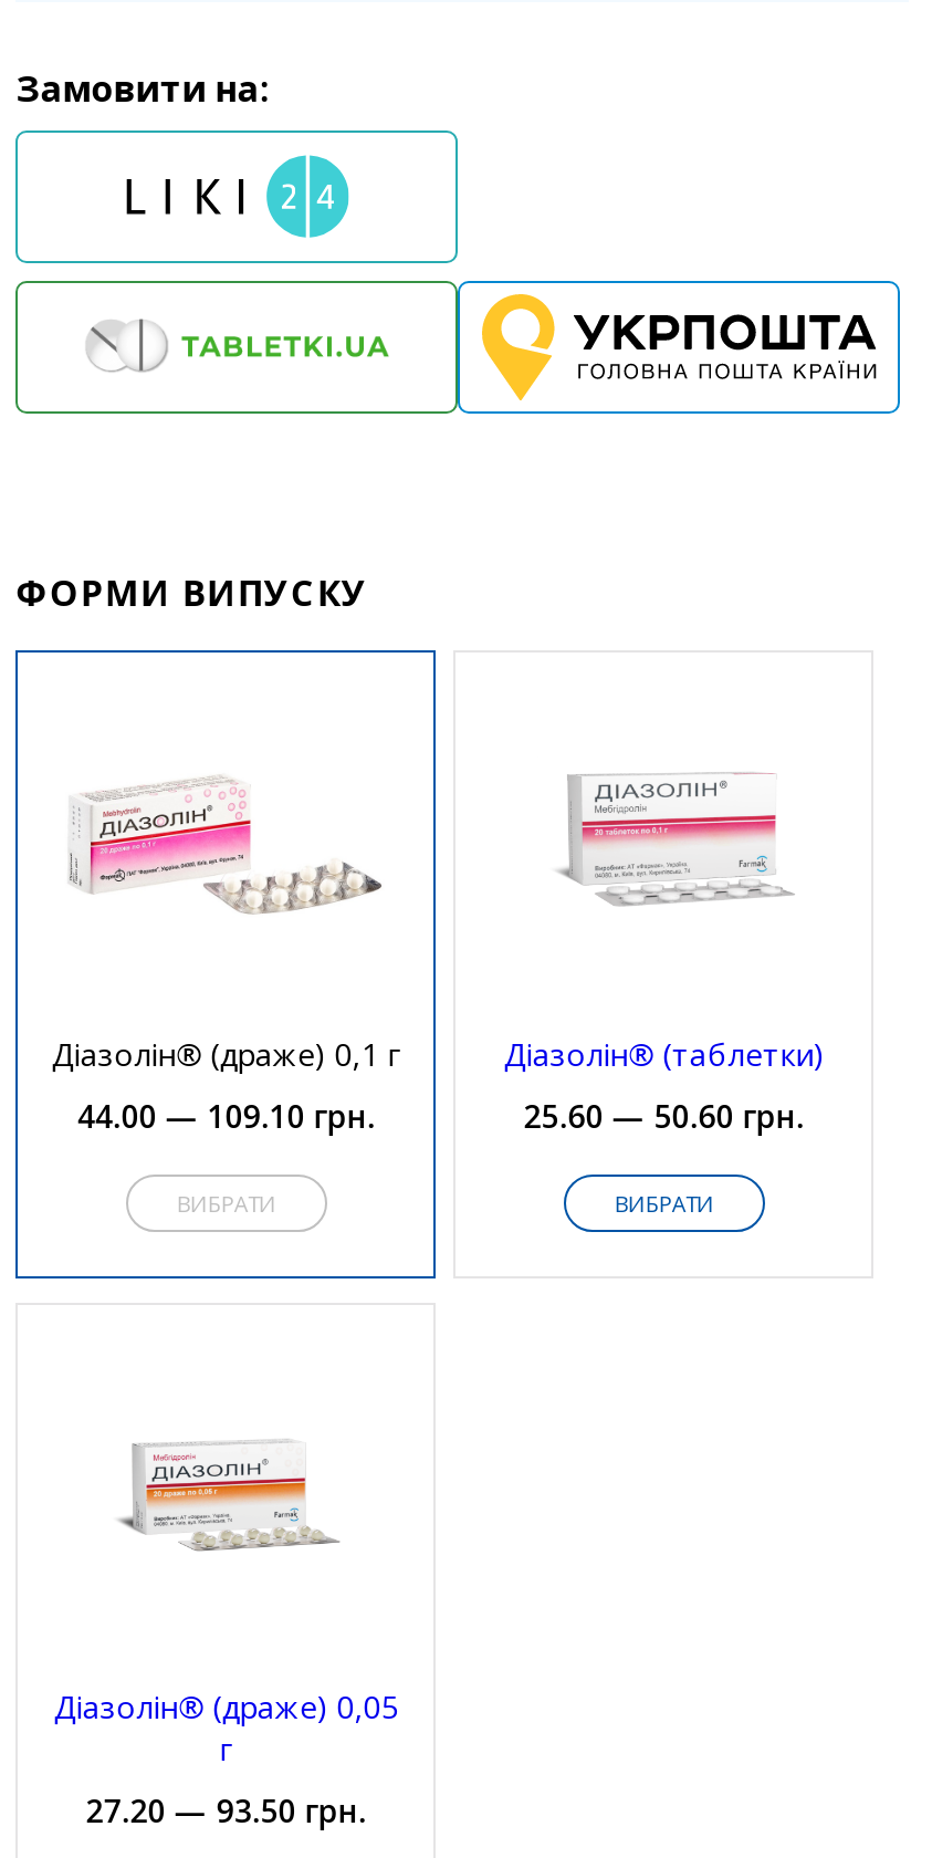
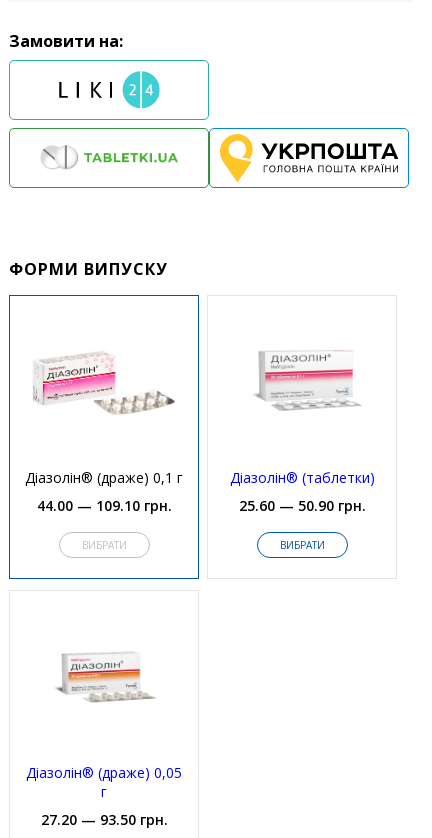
- 25.60 — 50.60 грн.
+ 25.60 — 50.90 грн.
